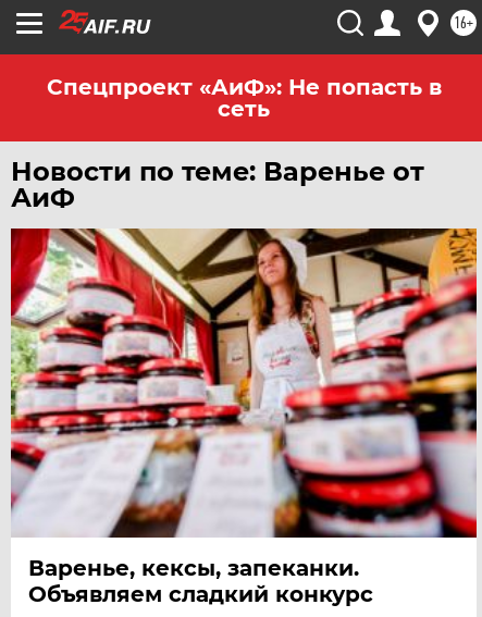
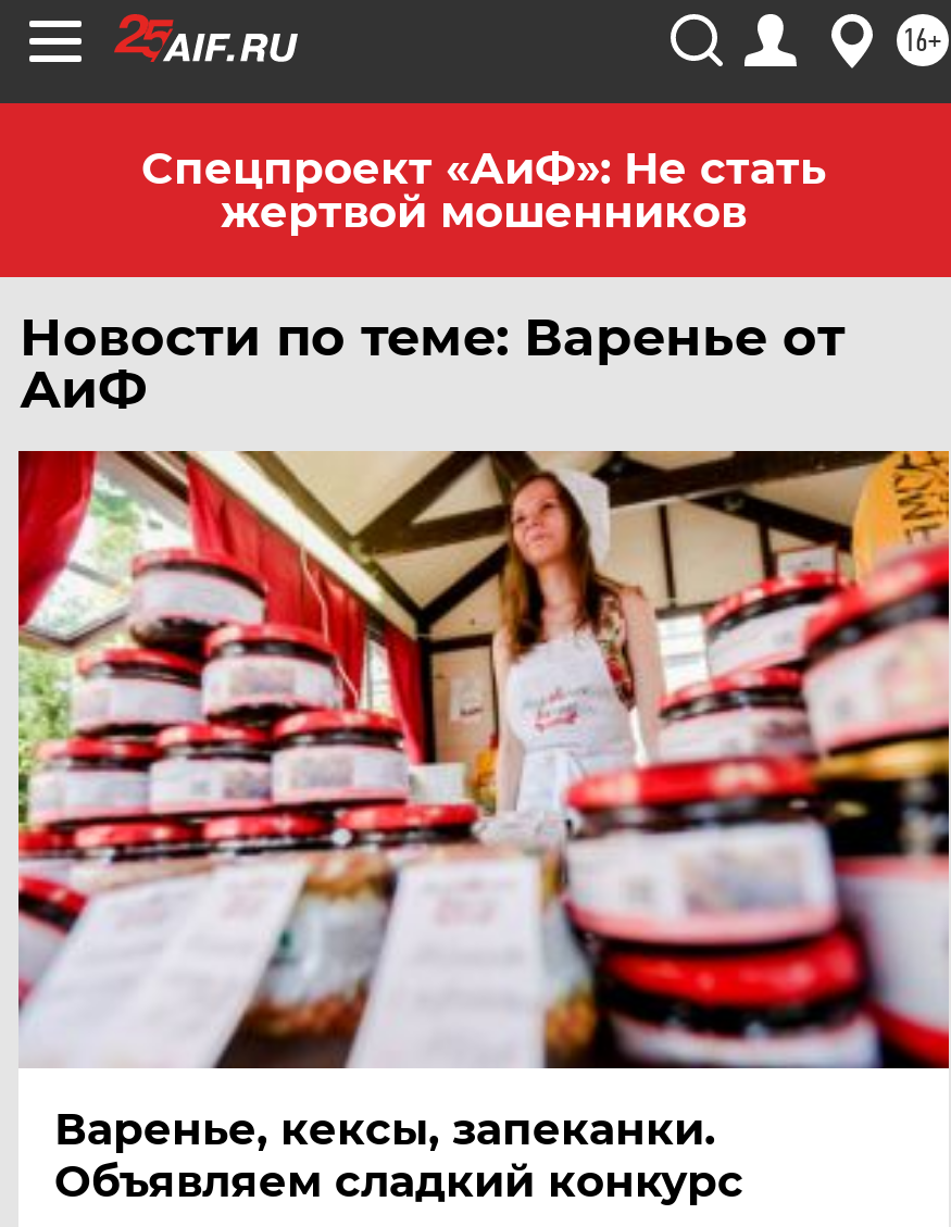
- Спецпроект «АиФ»: Не попасть в
- сеть
+ Спецпроект «АиФ»: Не стать
+ жертвой мошенников
